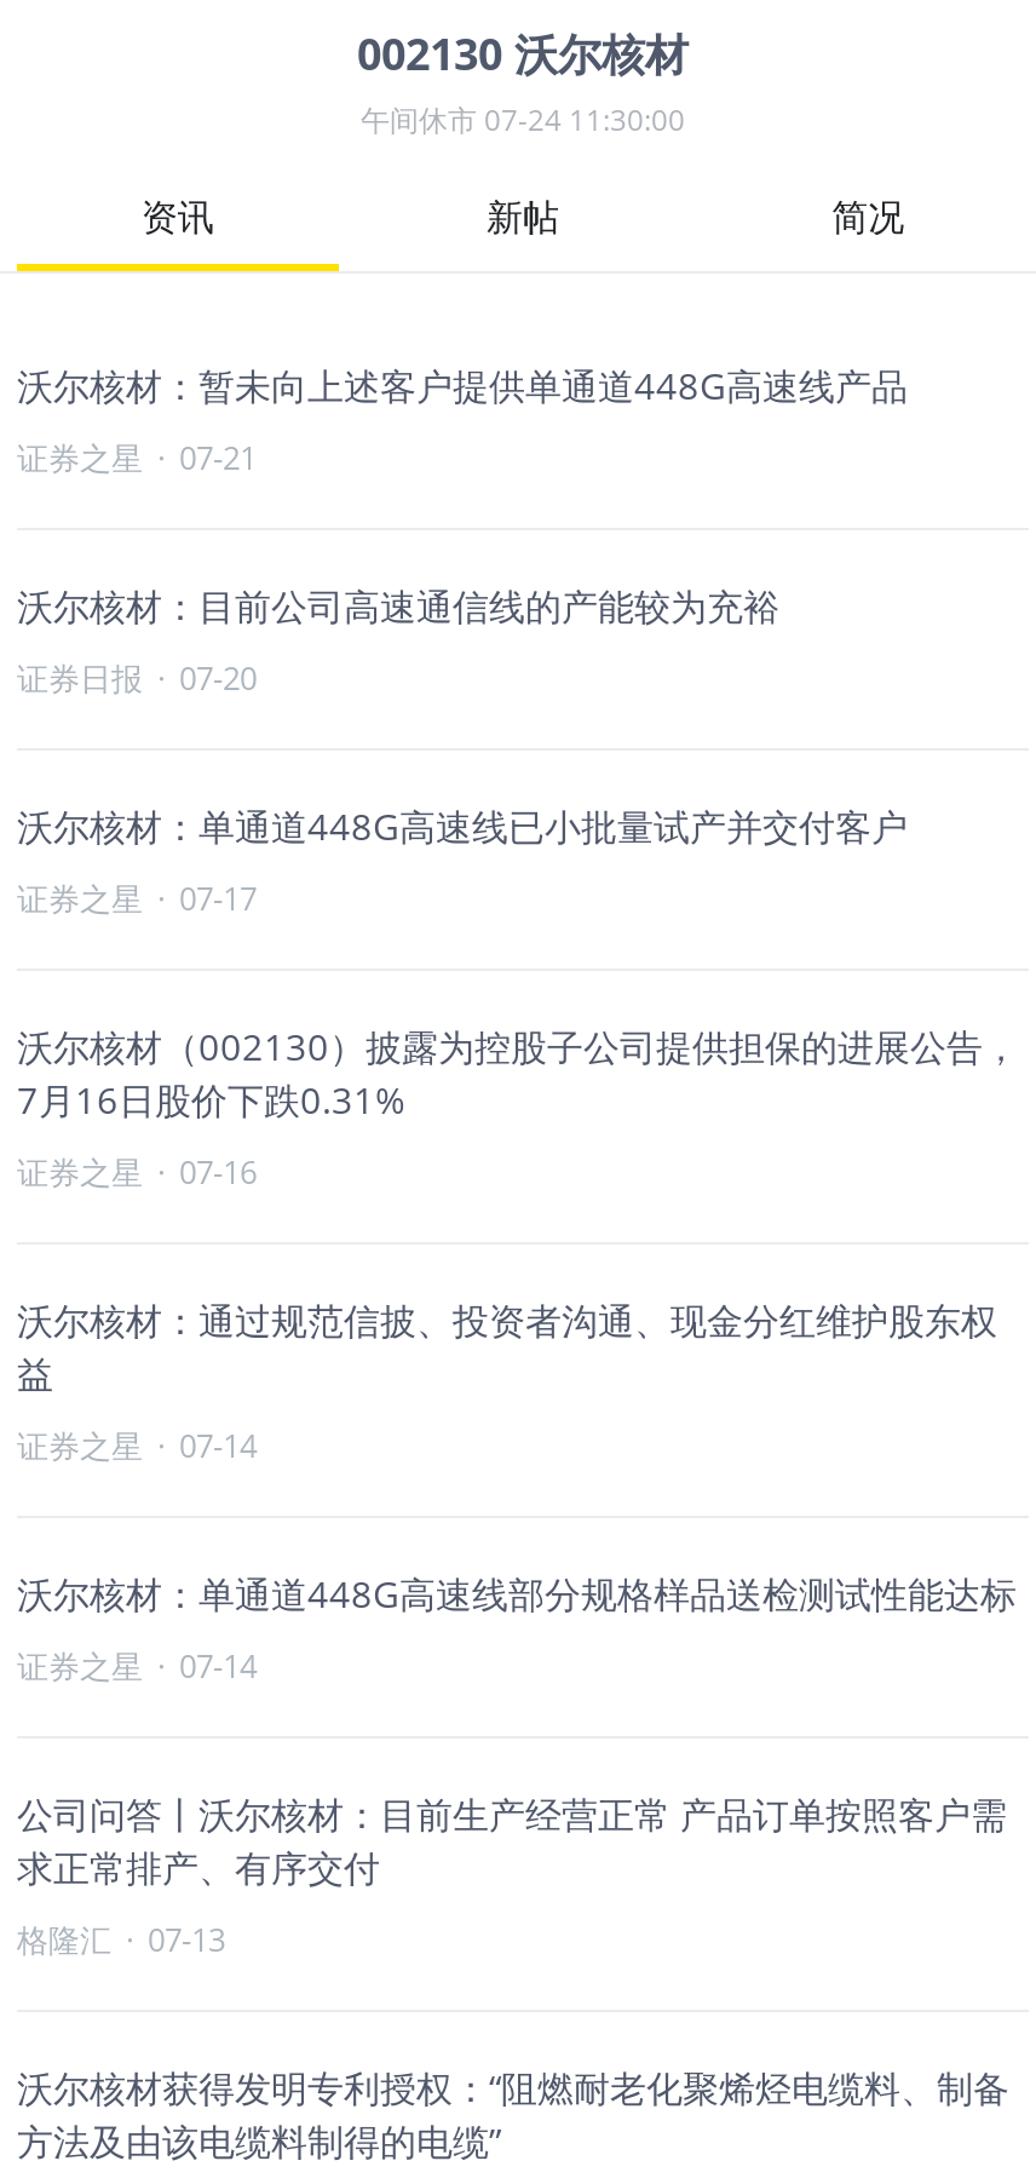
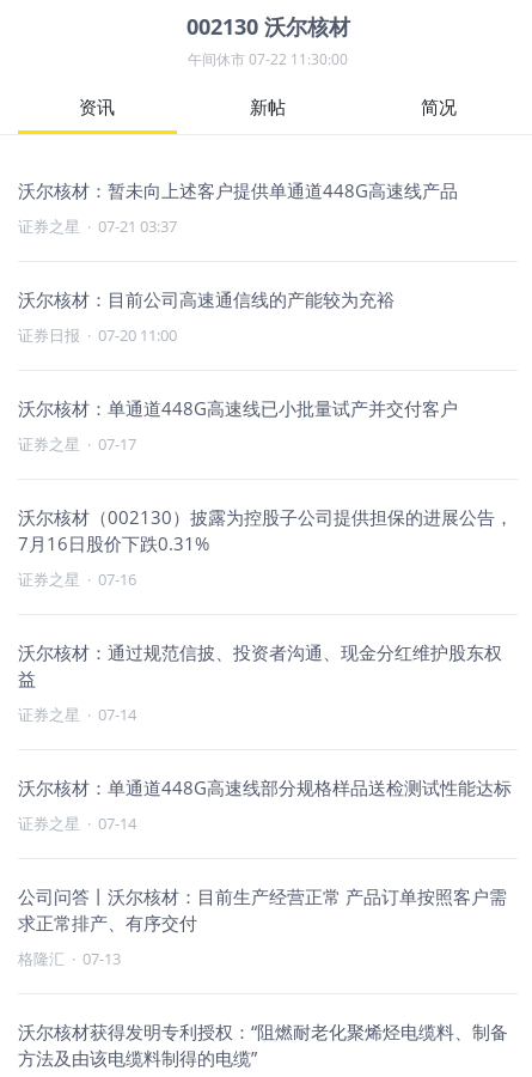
- 午间休市 07-24 11:30:00
+ 午间休市 07-22 11:30:00

- 证券之星· 07-21
+ 证券之星· 07-21 03:37

- 证券日报· 07-20
+ 证券日报· 07-20 11:00
